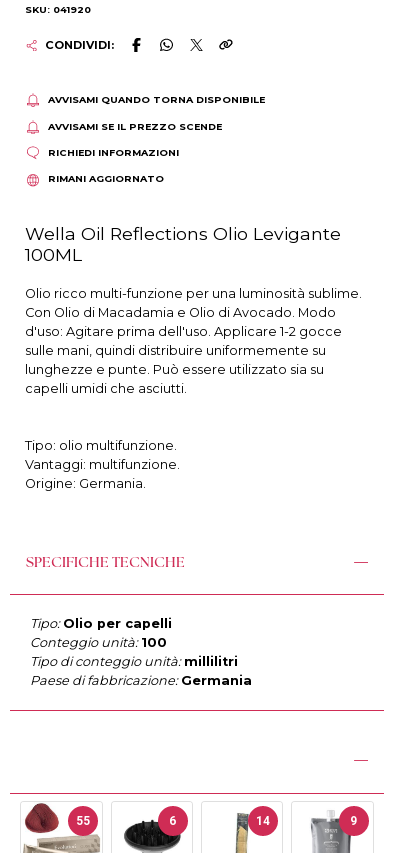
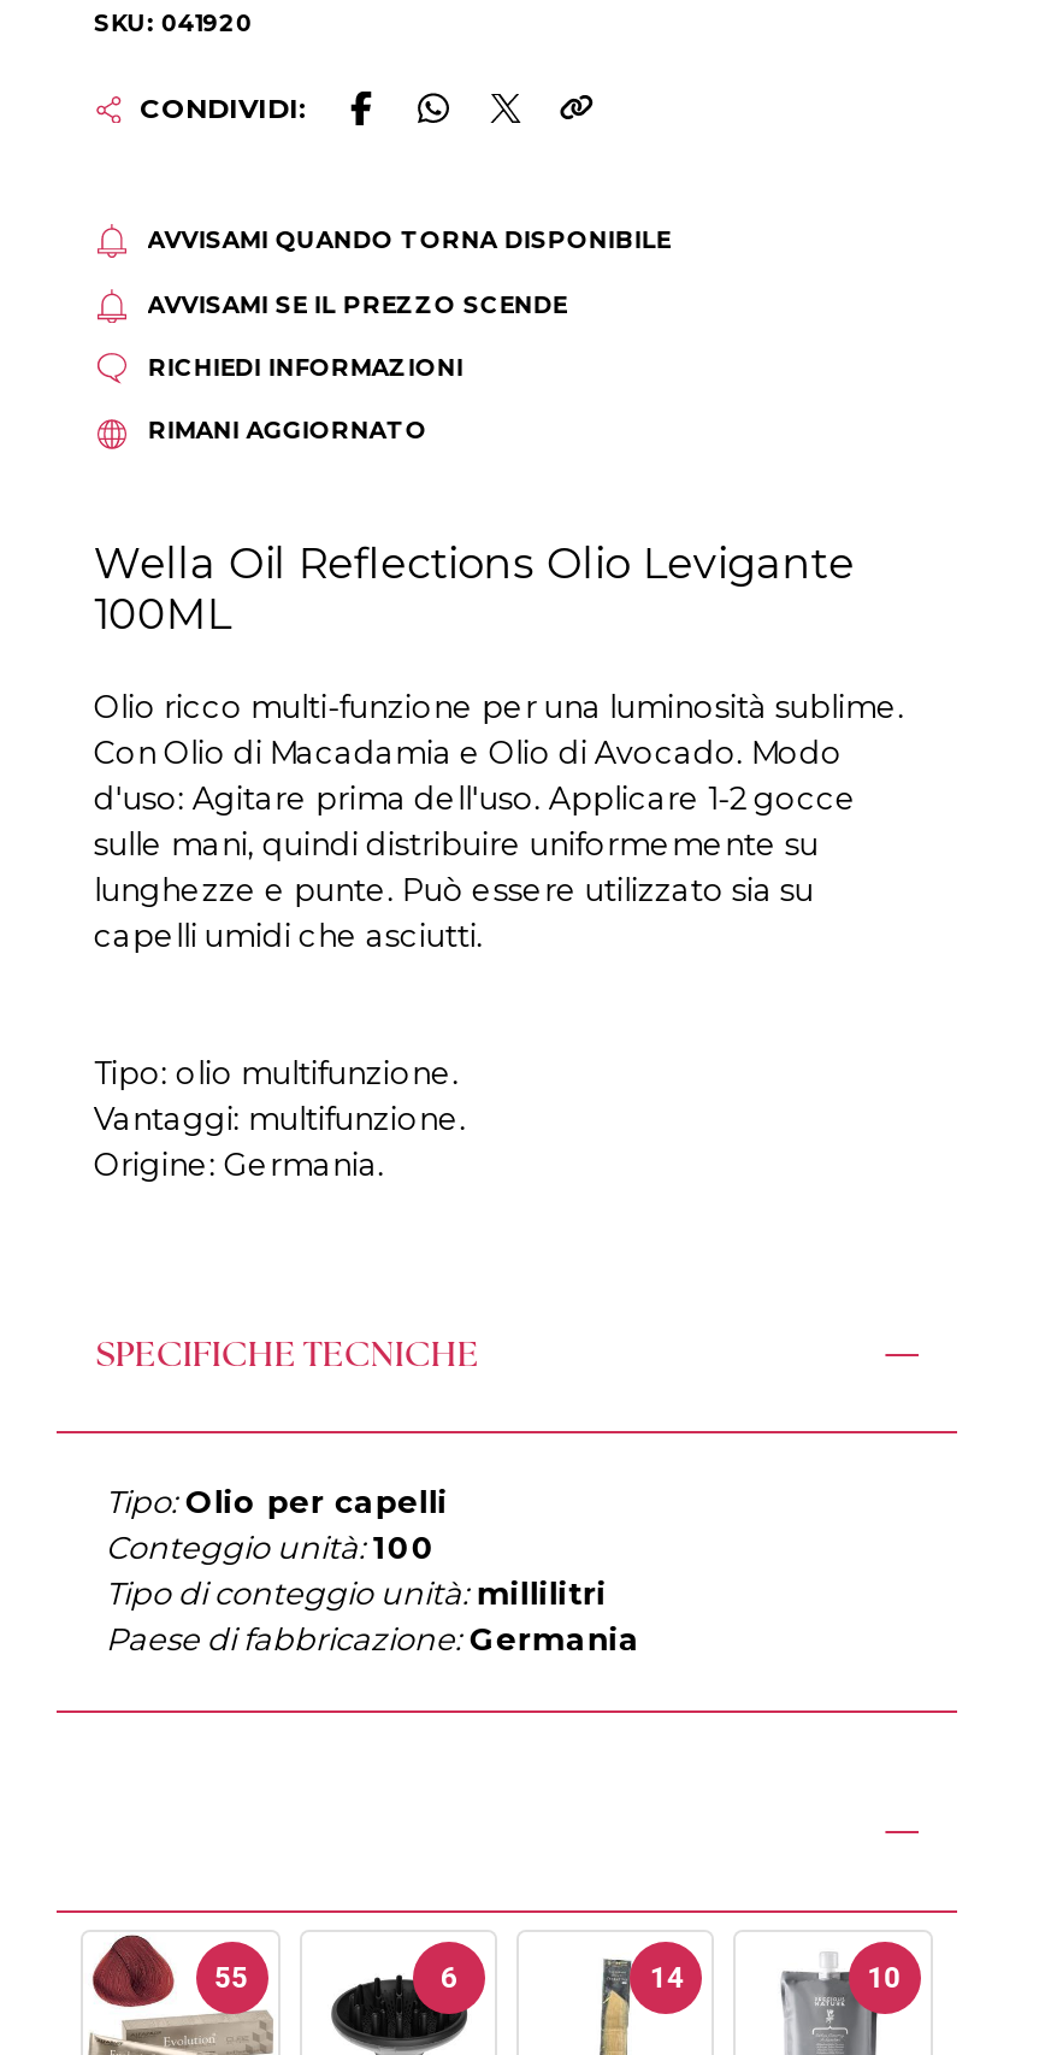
- 9
+ 10
